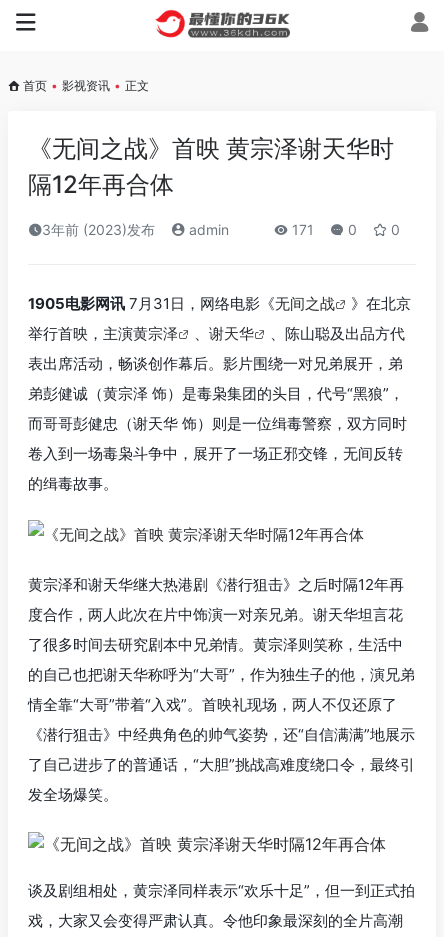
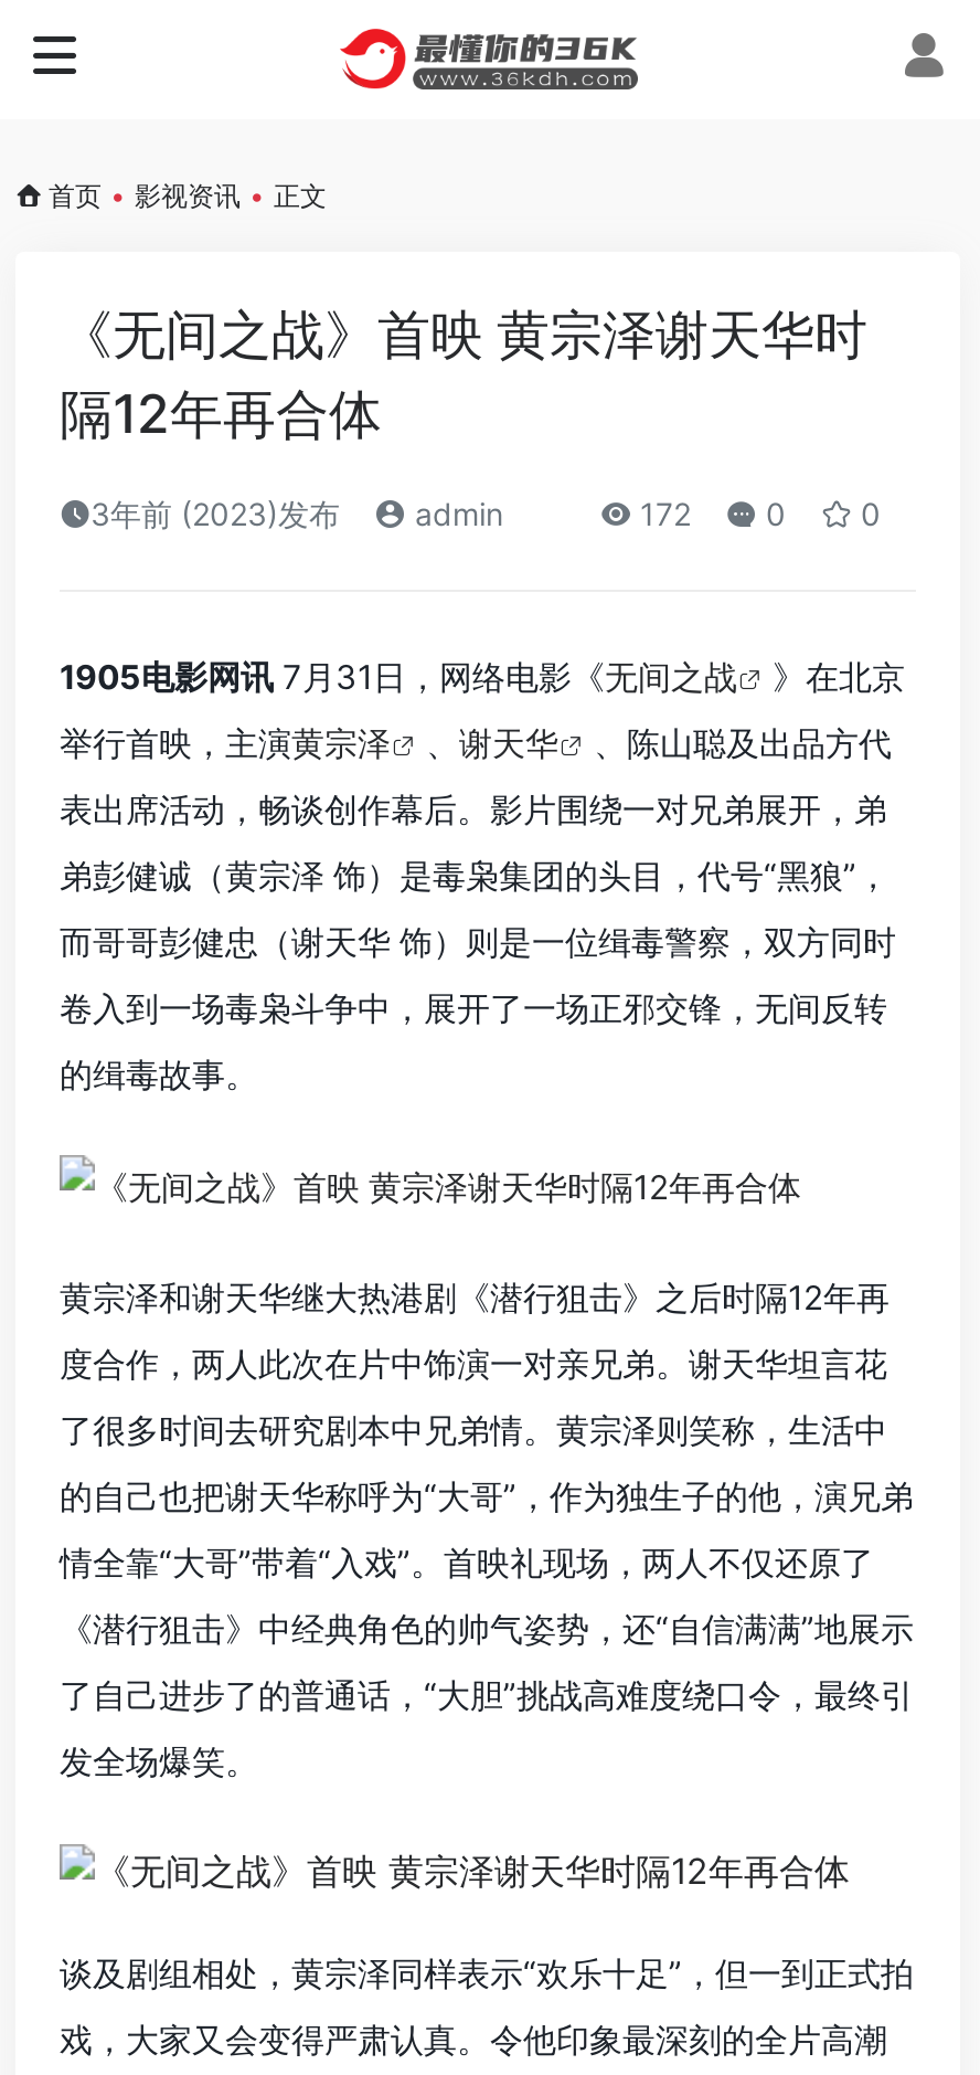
- 171 0 0
+ 172 0 0
